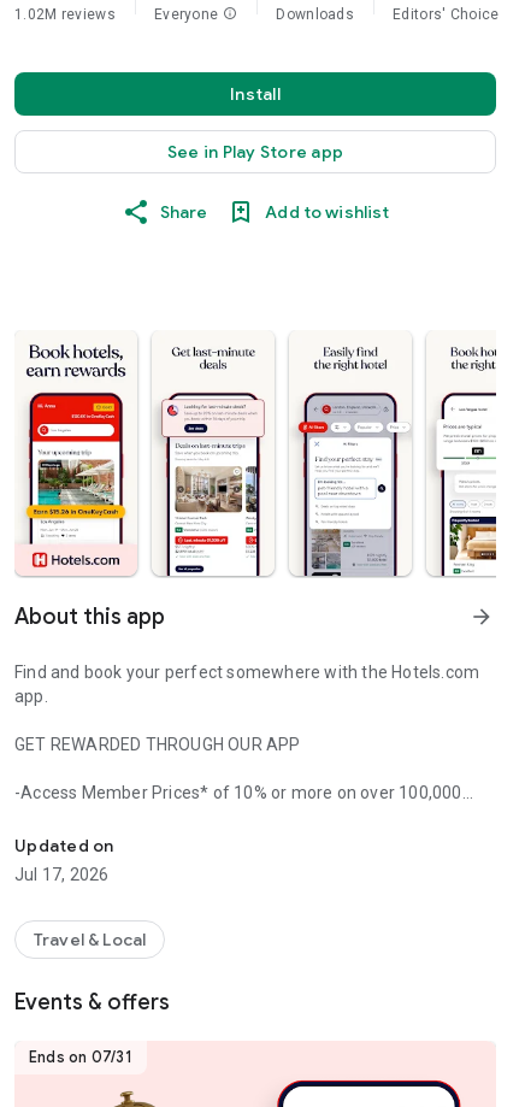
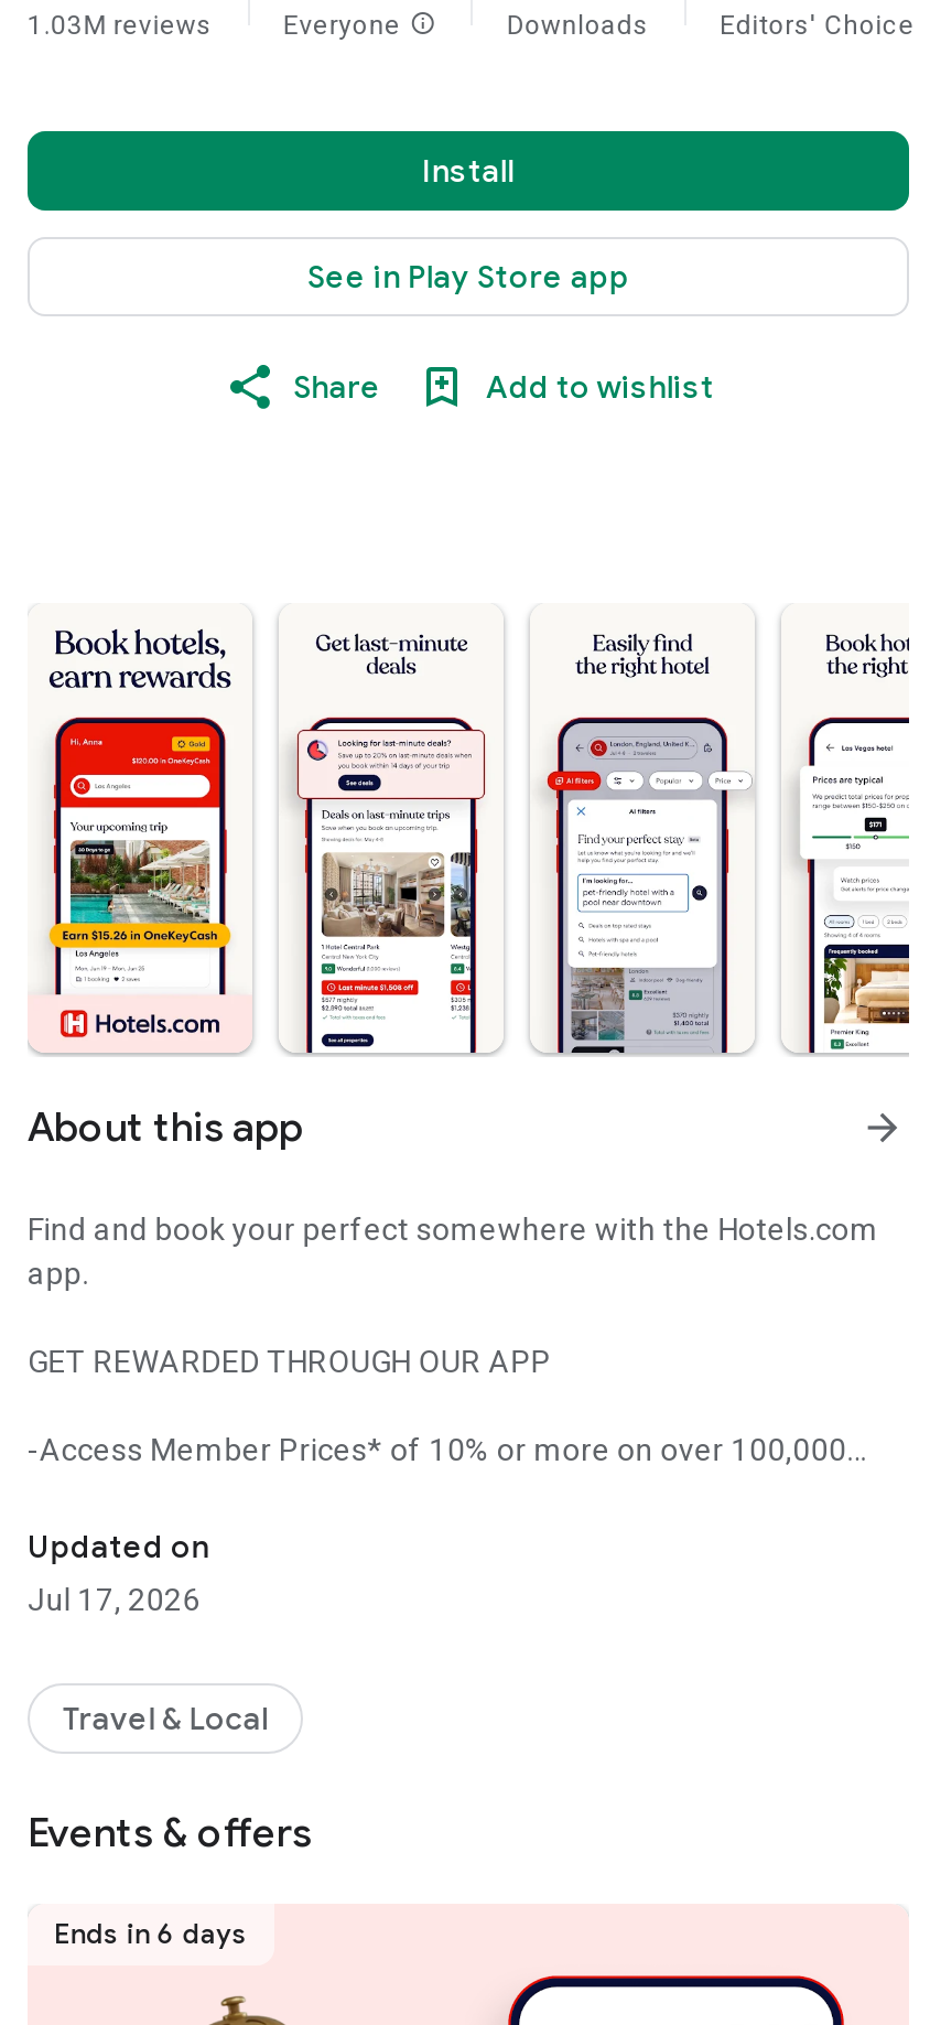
- 1.02M reviews
+ 1.03M reviews

- Ends on 07/31
+ Ends in 6 days
